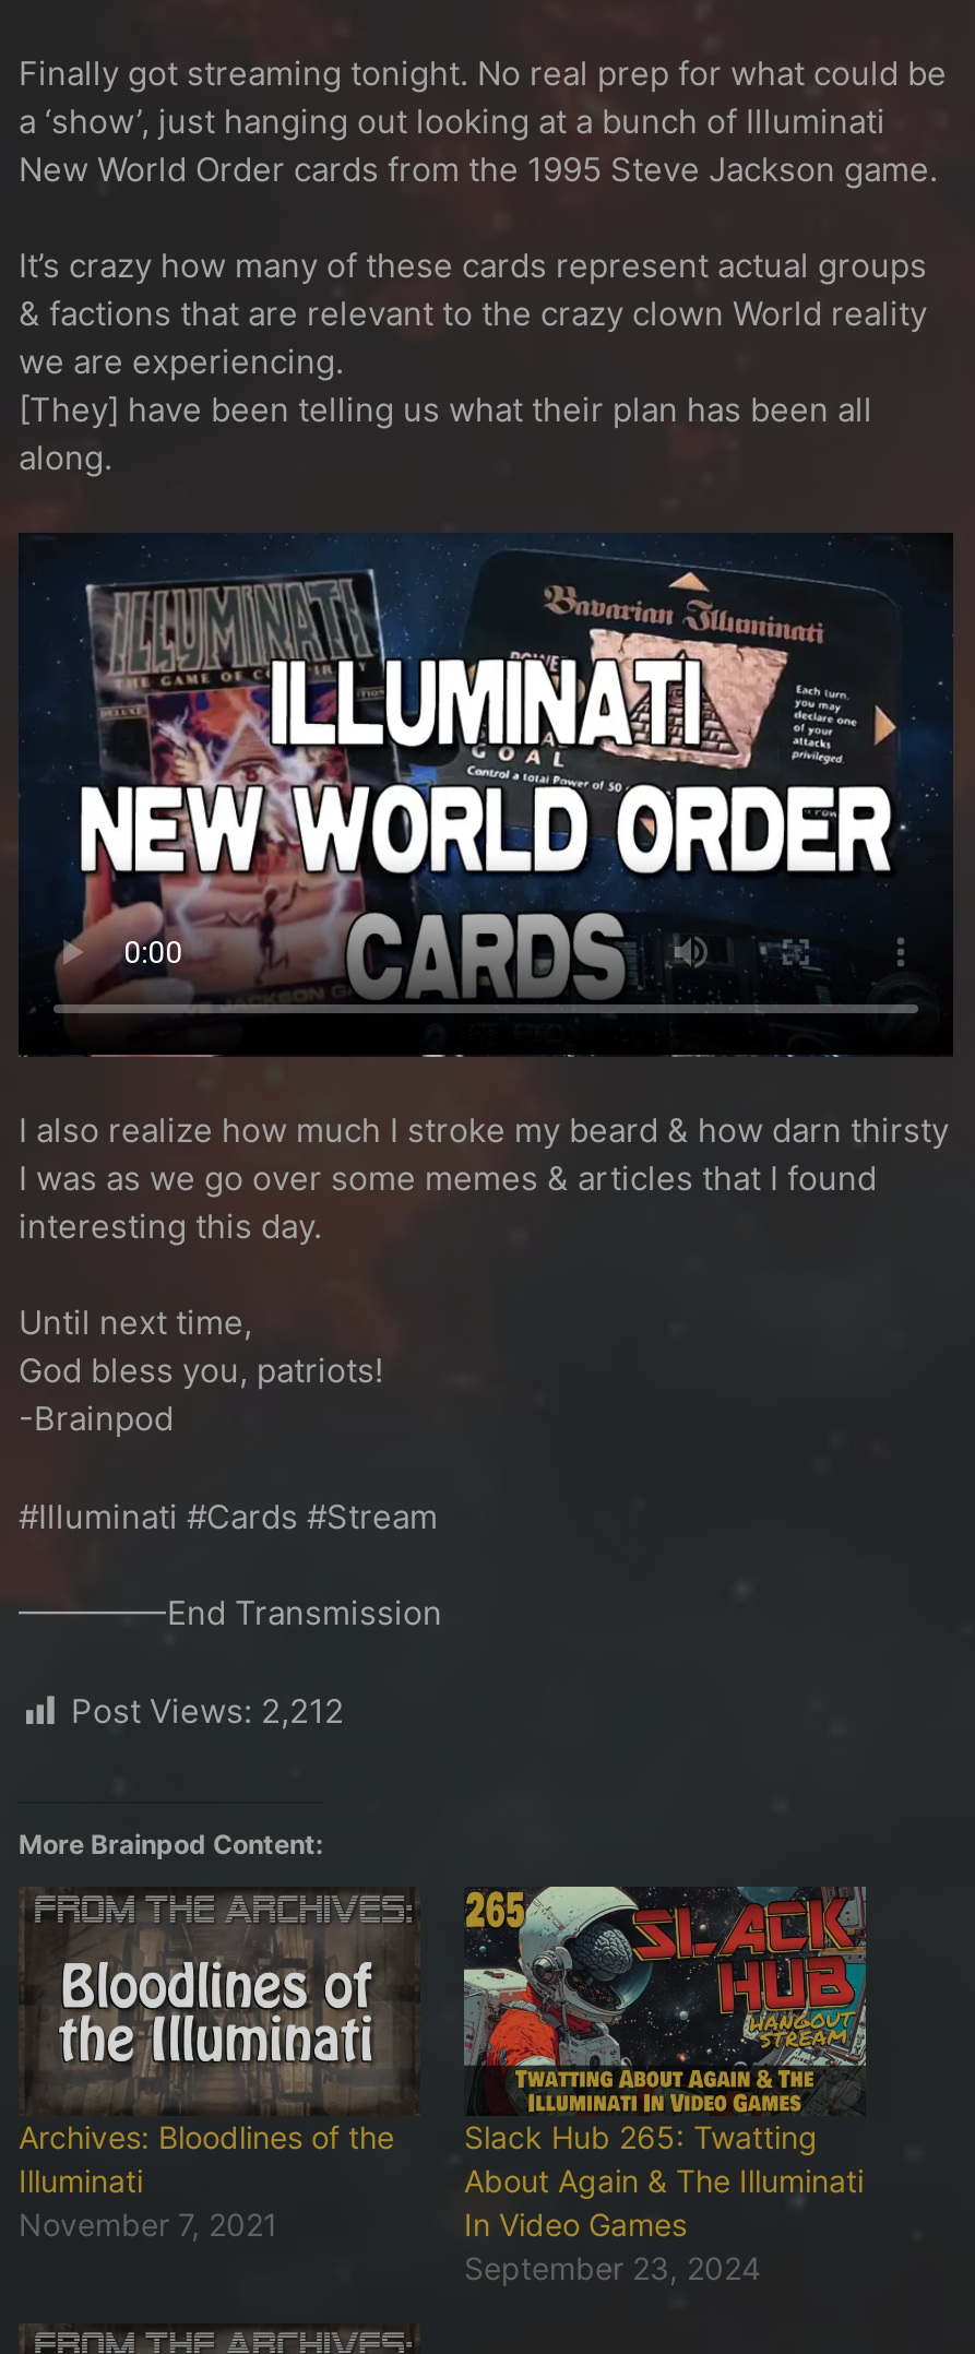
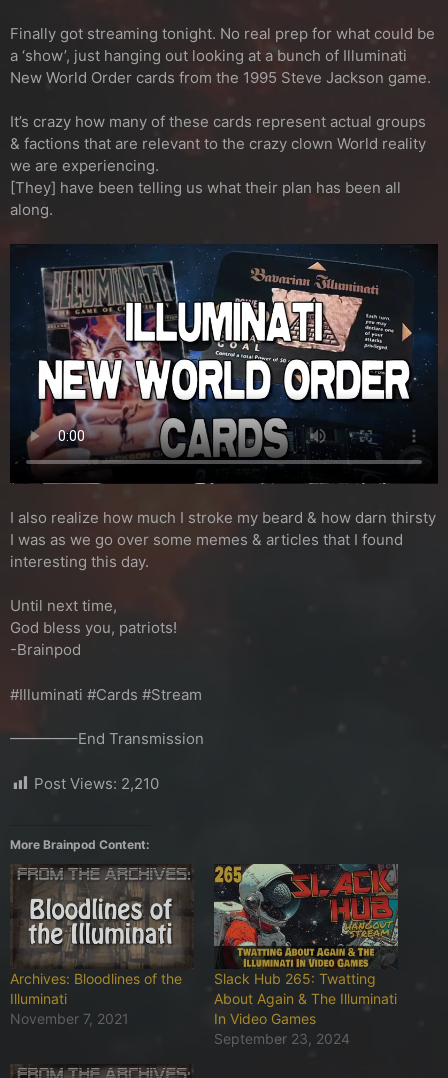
- Post Views: 2,212
+ Post Views: 2,210
